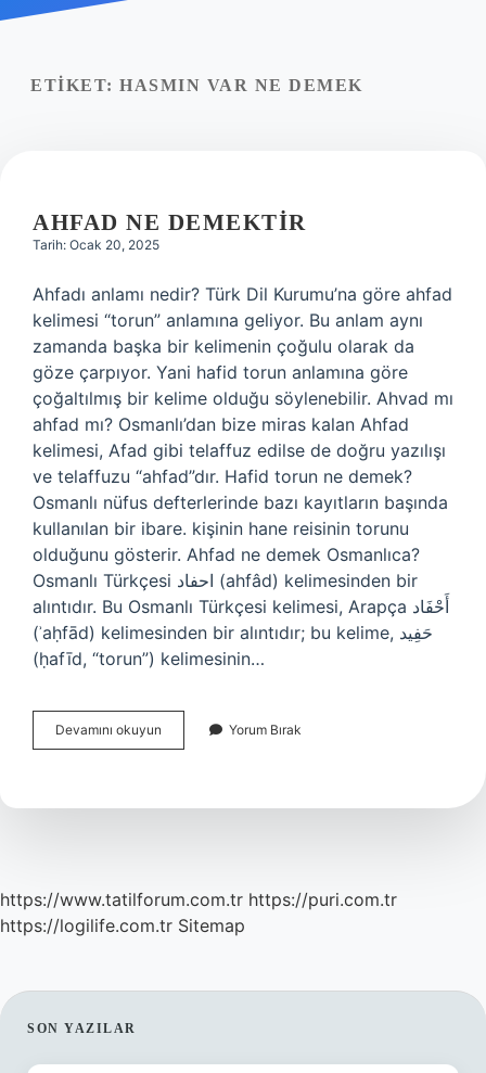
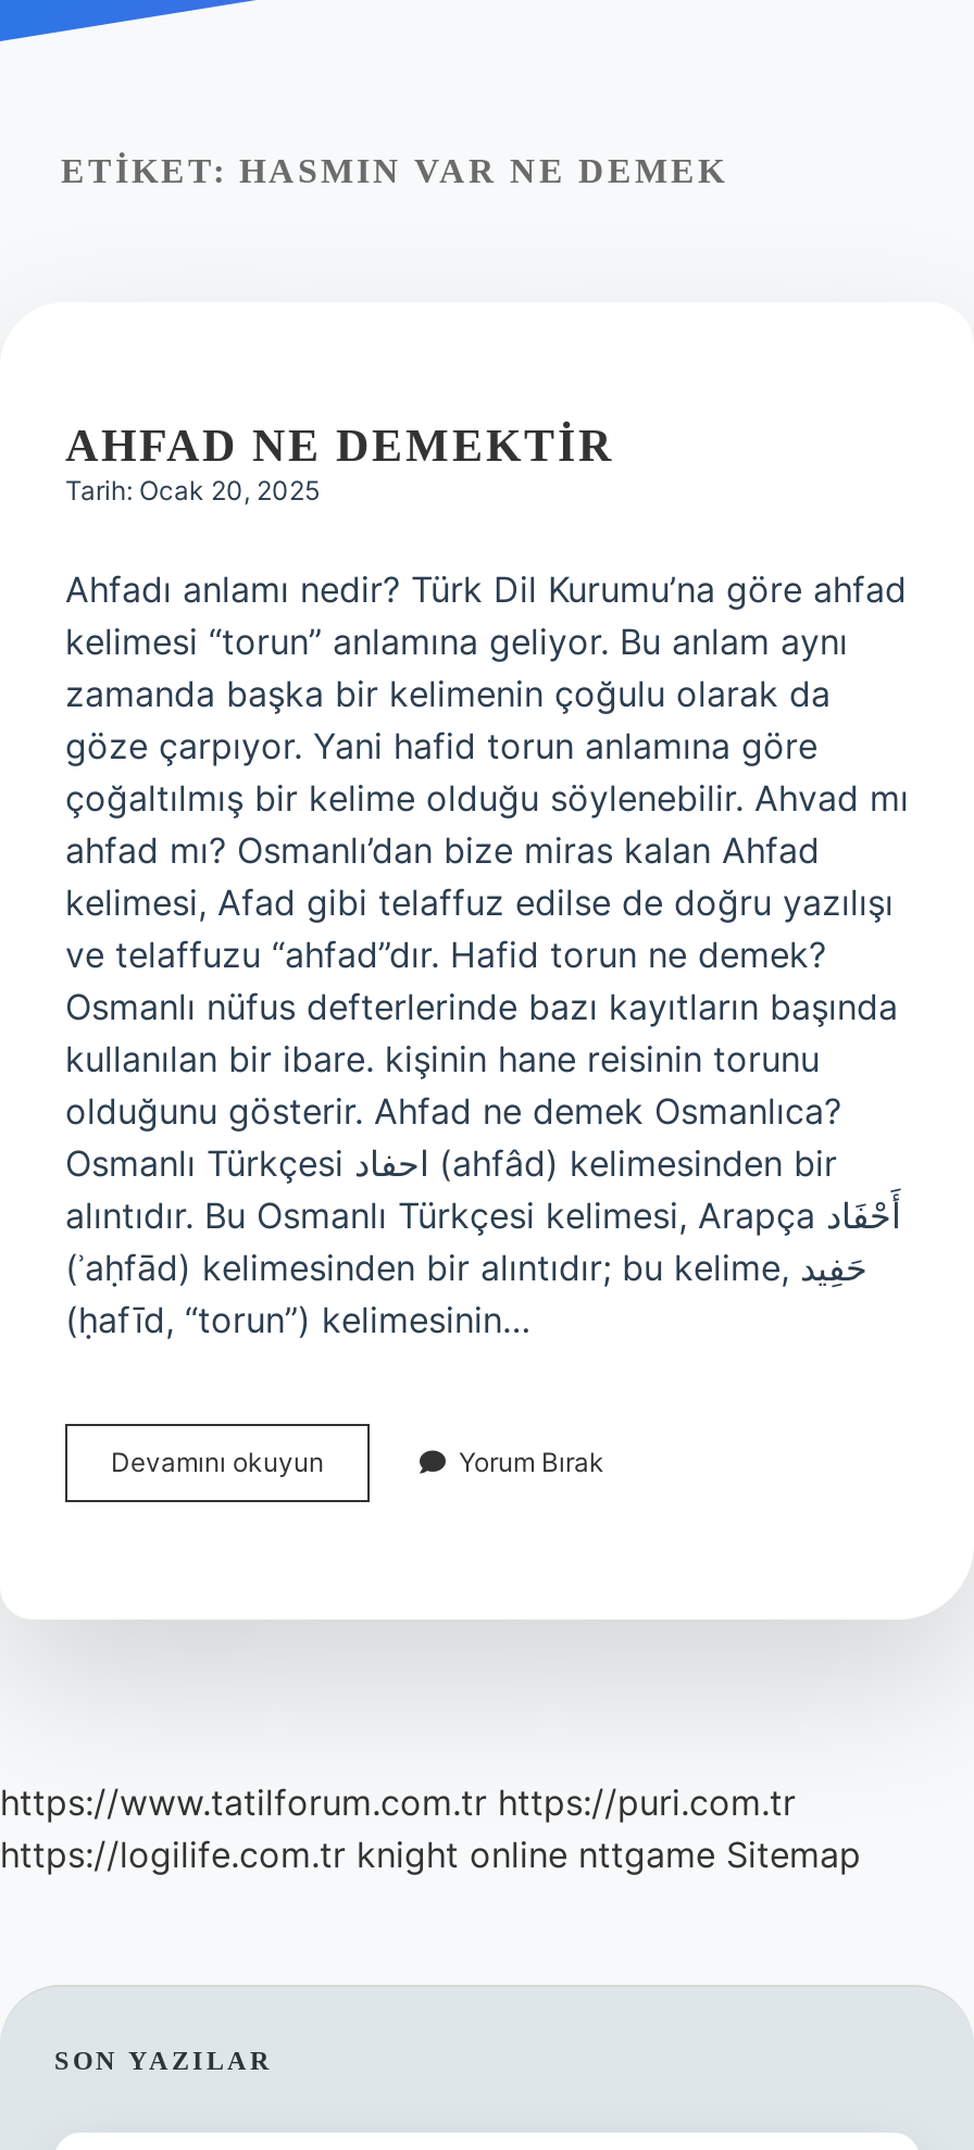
- https://logilife.com.tr Sitemap
+ https://logilife.com.tr knight online nttgame Sitemap
